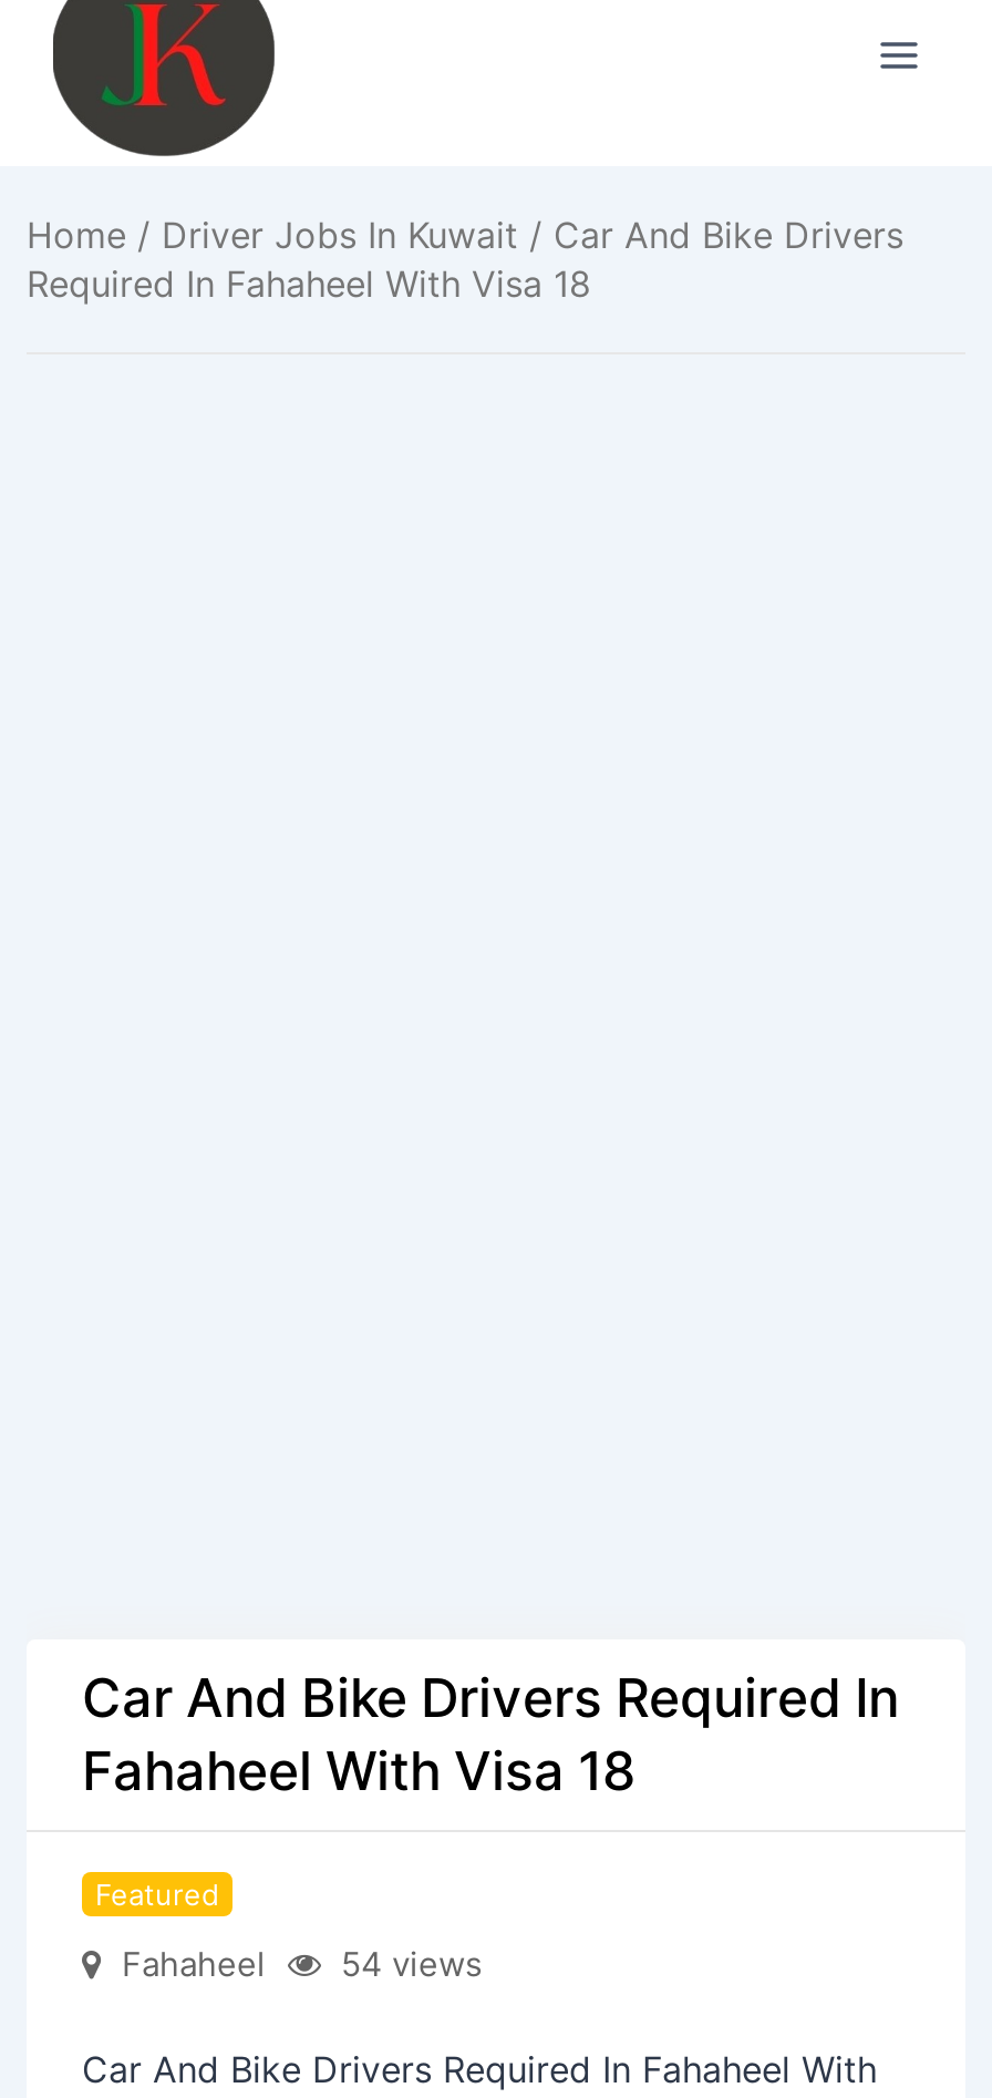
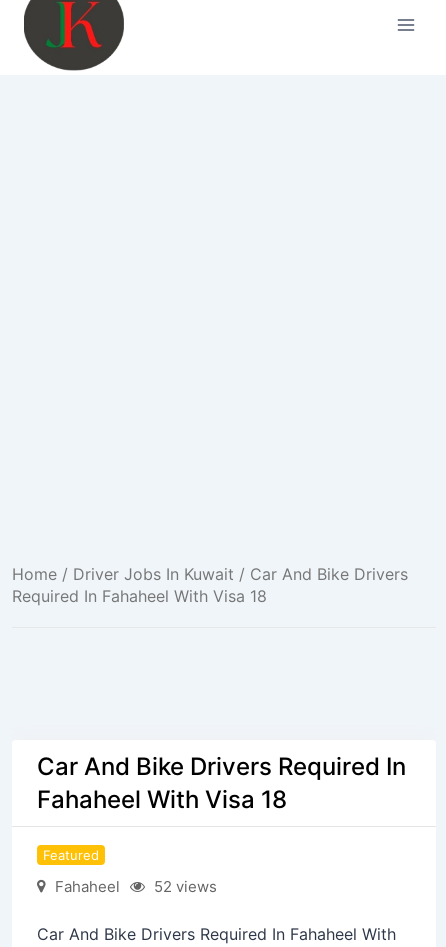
moved down: Home / Driver Jobs In Kuwait / Car And Bike Drivers | Required In Fahaheel With Visa 18

- Fahaheel 54 views
+ Fahaheel 52 views
